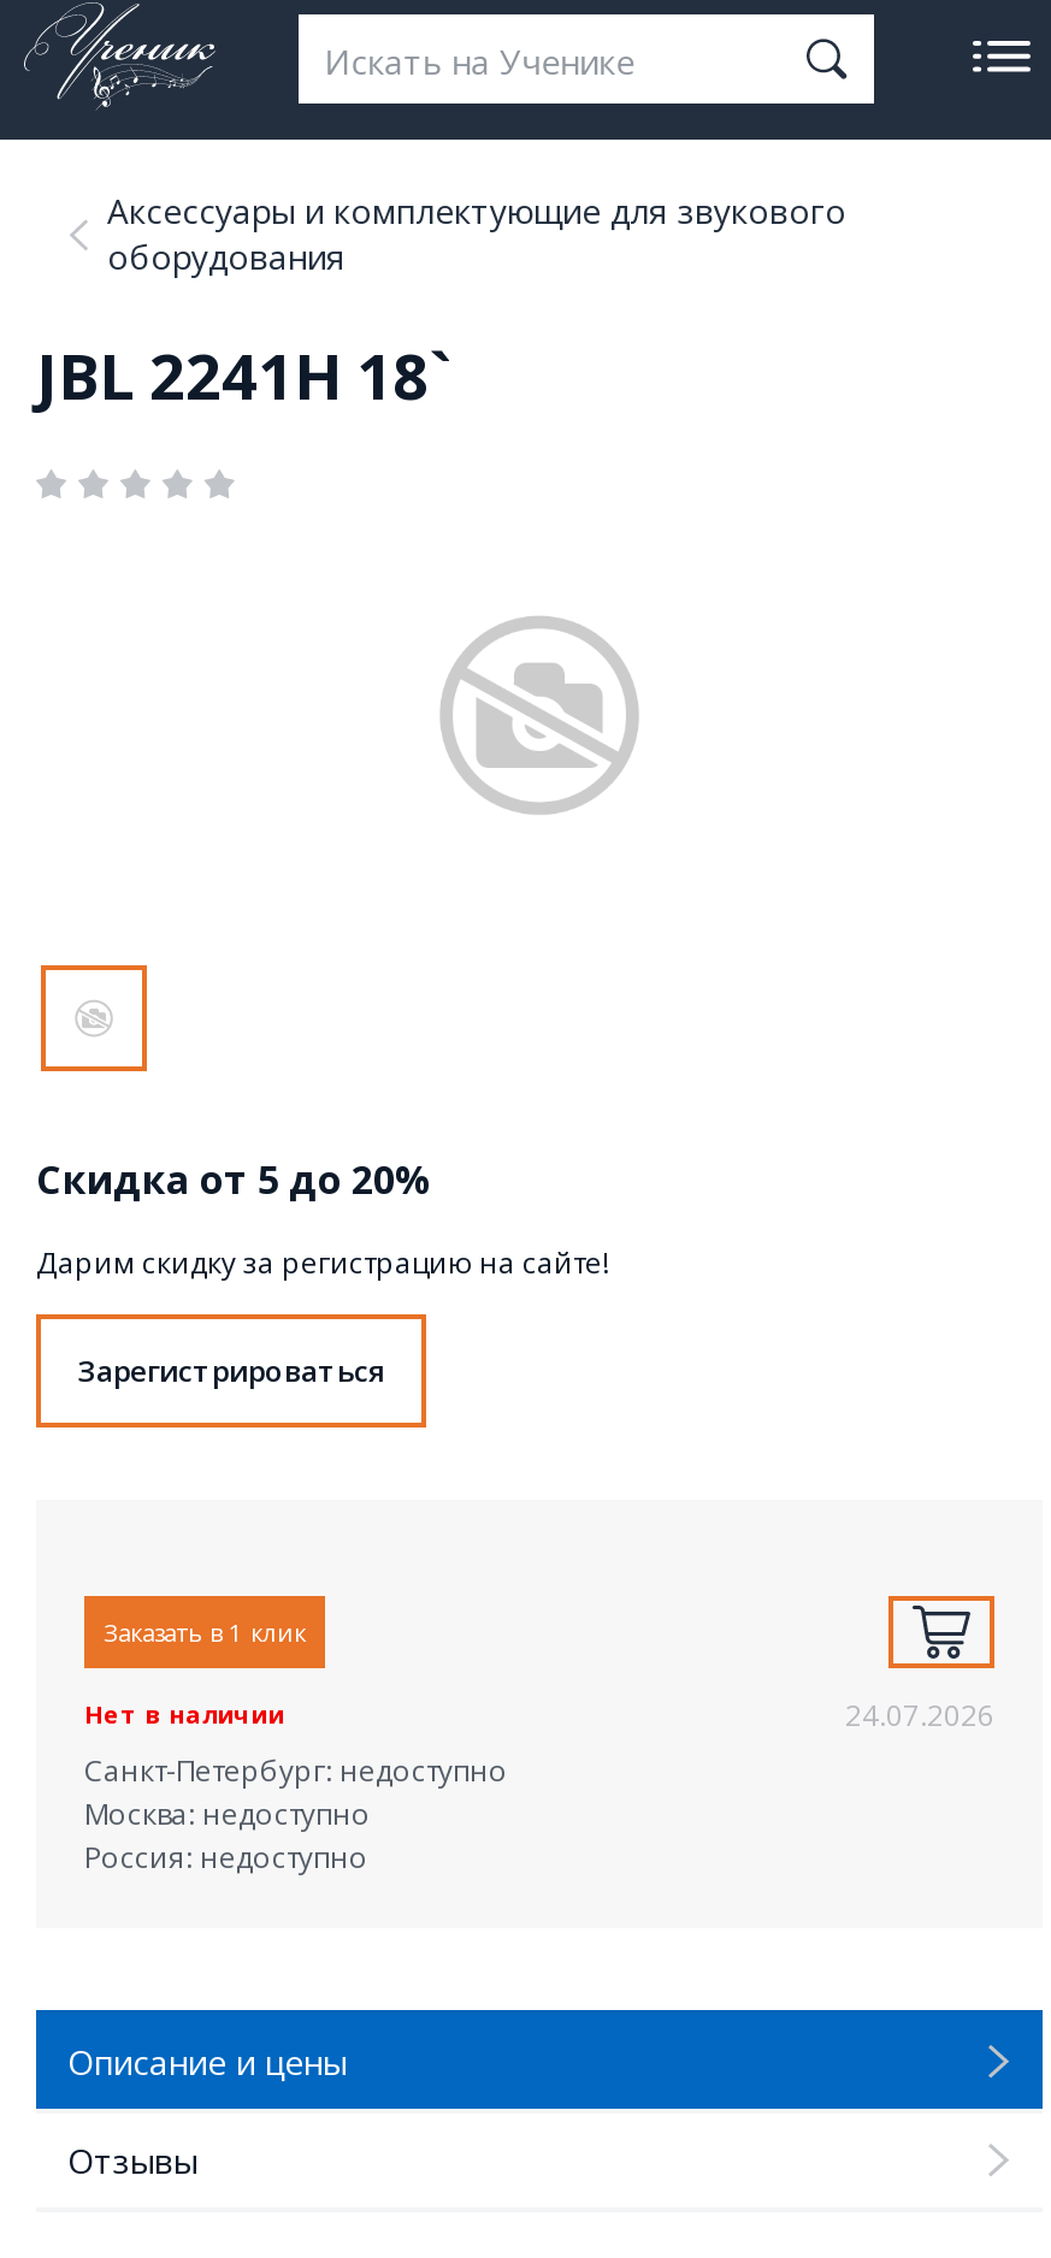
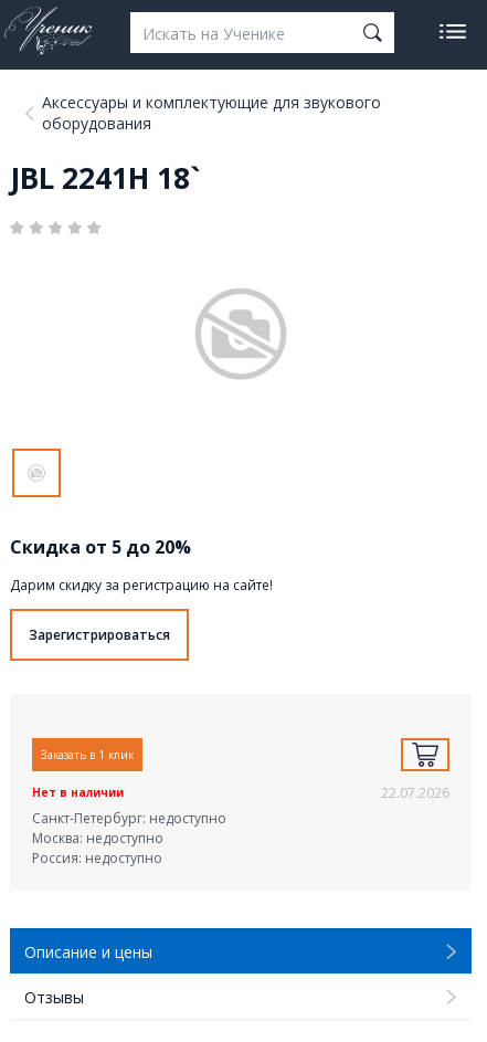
- 24.07.2026
+ 22.07.2026
